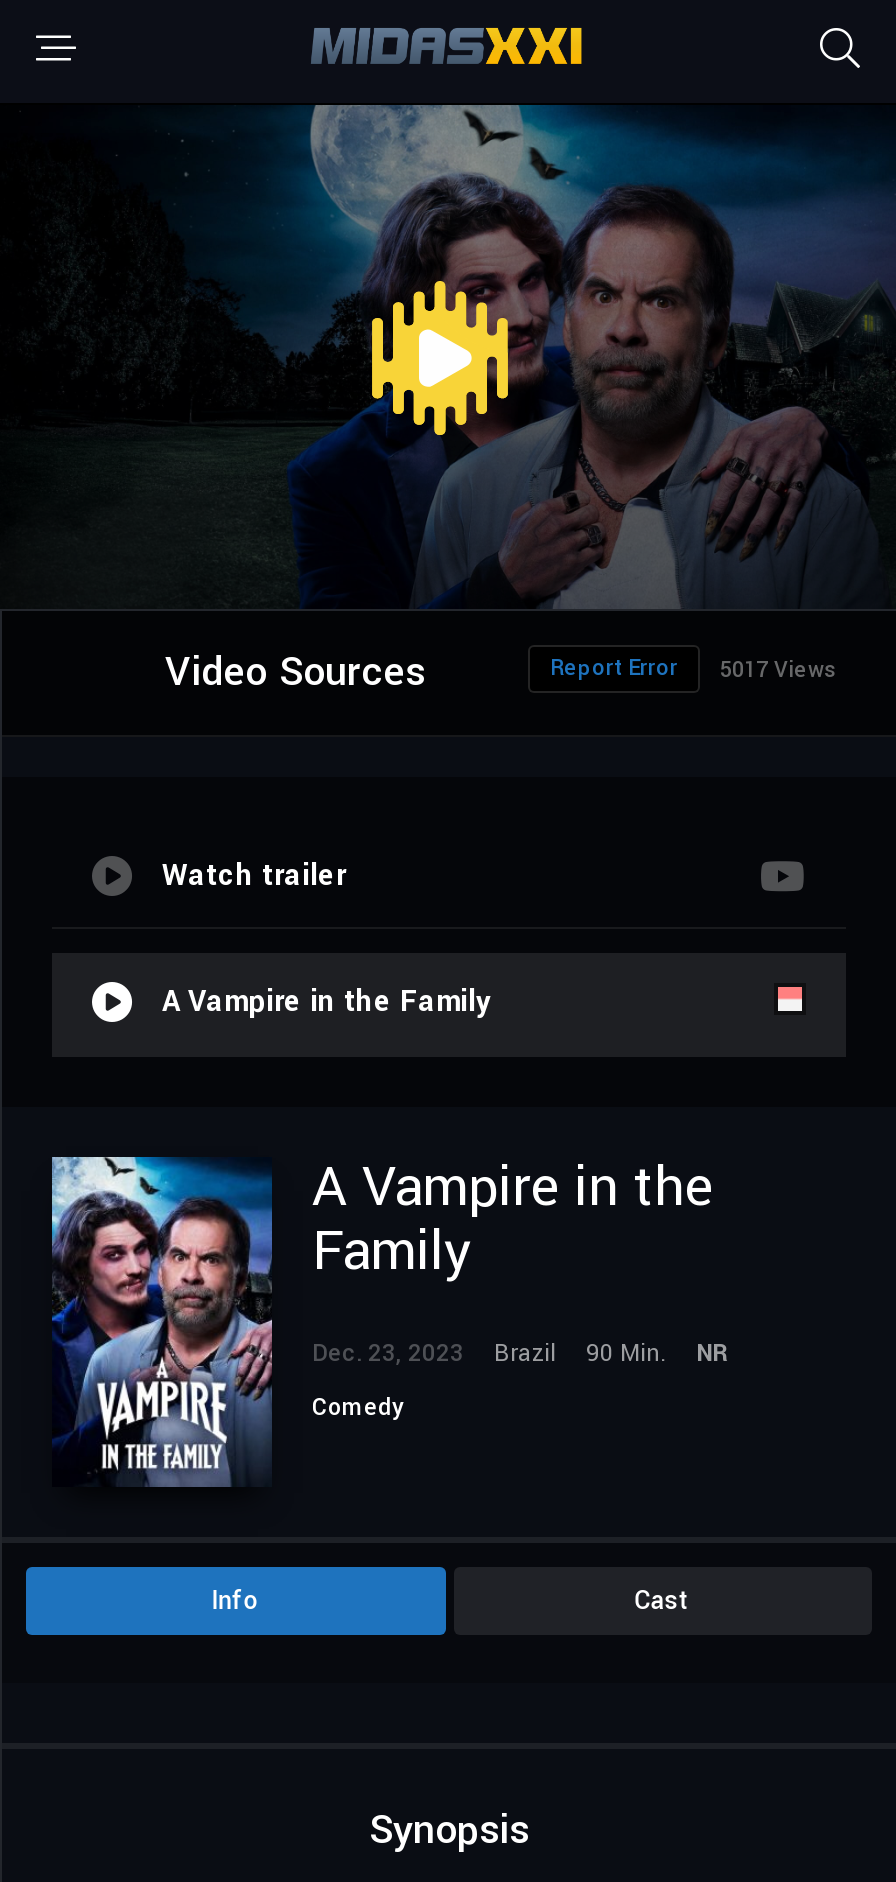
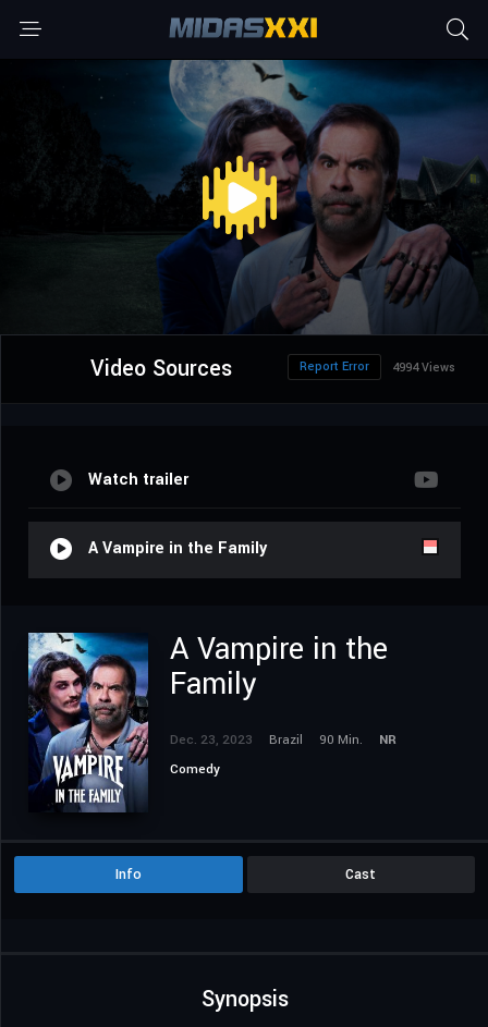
- Report Error 5017 Views
+ Report Error 4994 Views
